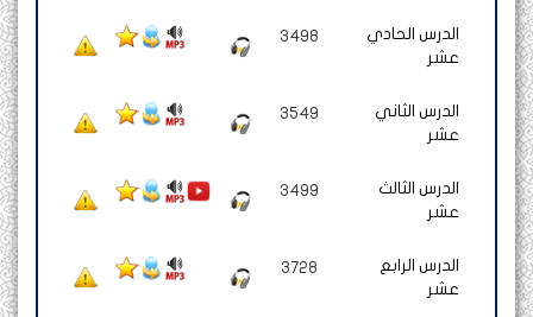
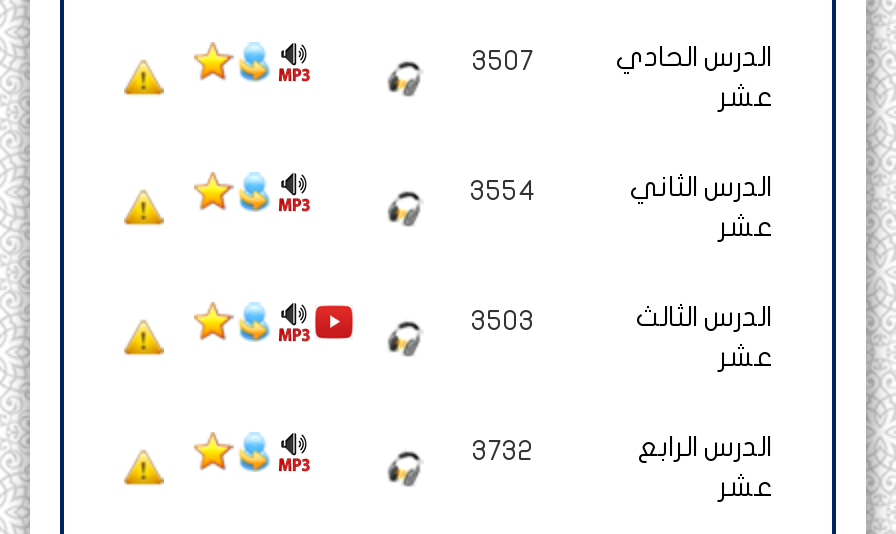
- 3498
+ 3507

- 3549
+ 3554

- 3499
+ 3503

- 3728
+ 3732
